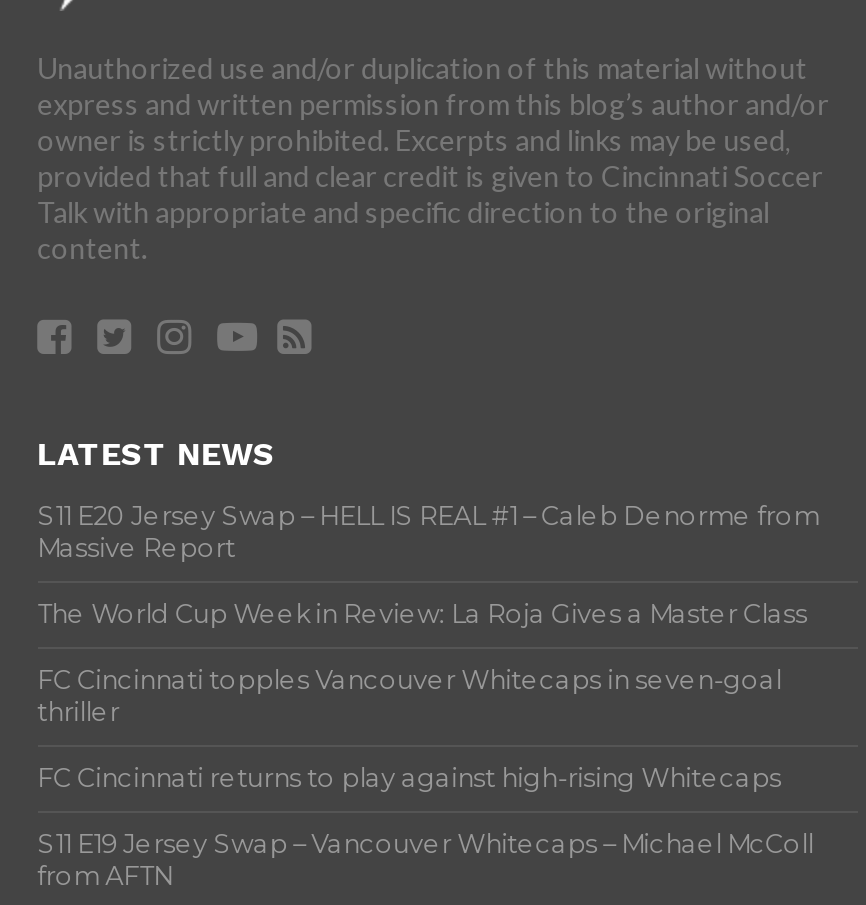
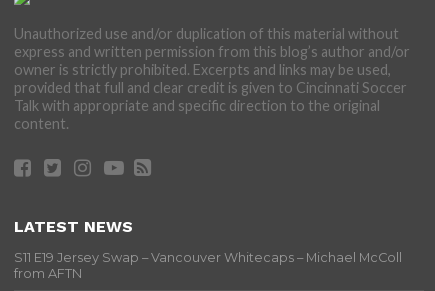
- S11 E20 Jersey Swap – HELL IS REAL #1 – Caleb Denorme from
- Massive Report
- The World Cup Week in Review: La Roja Gives a Master Class
- FC Cincinnati topples Vancouver Whitecaps in seven-goal
- thriller
- FC Cincinnati returns to play against high-rising Whitecaps
